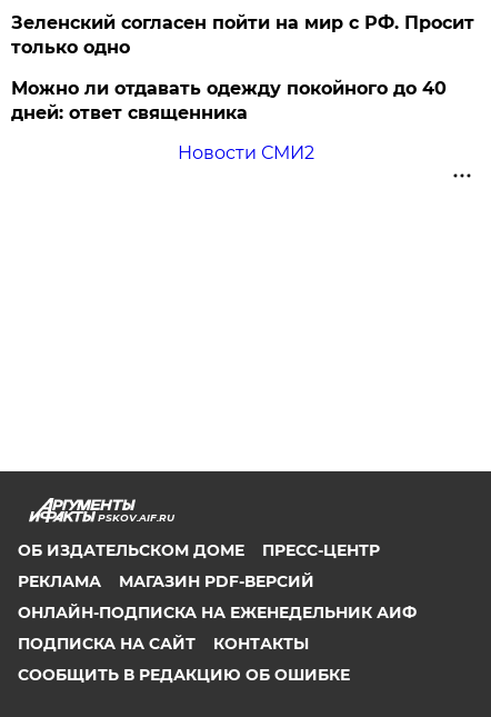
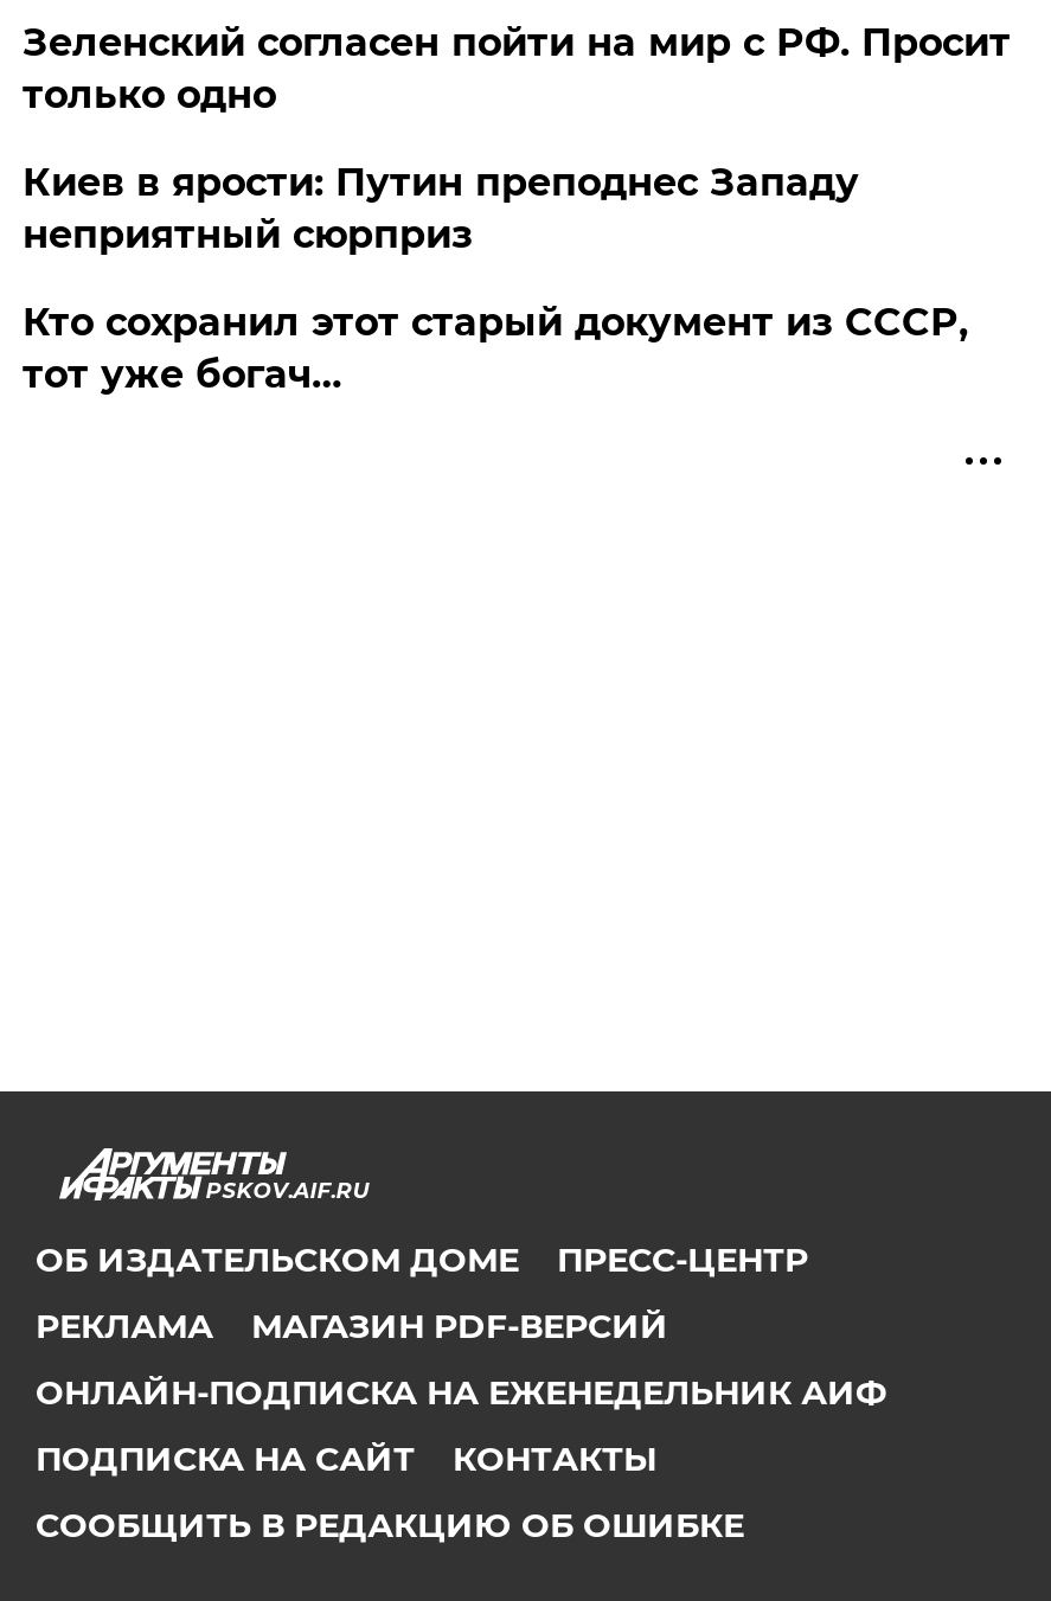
- Можно ли отдавать одежду покойного до 40
- дней: ответ священника
+ Киев в ярости: Путин преподнес Западу
+ неприятный сюрприз

- Новости СМИ2
+ Кто сохранил этот старый документ из СССР,
+ тот уже богач…
